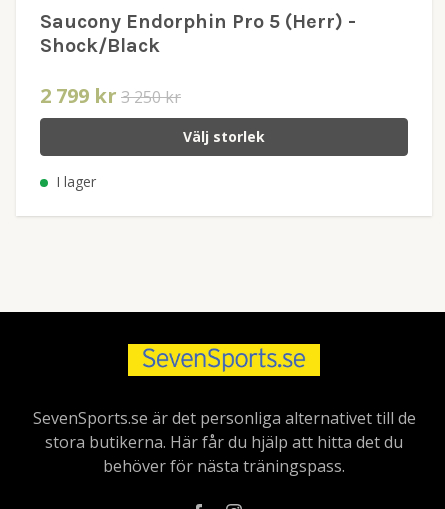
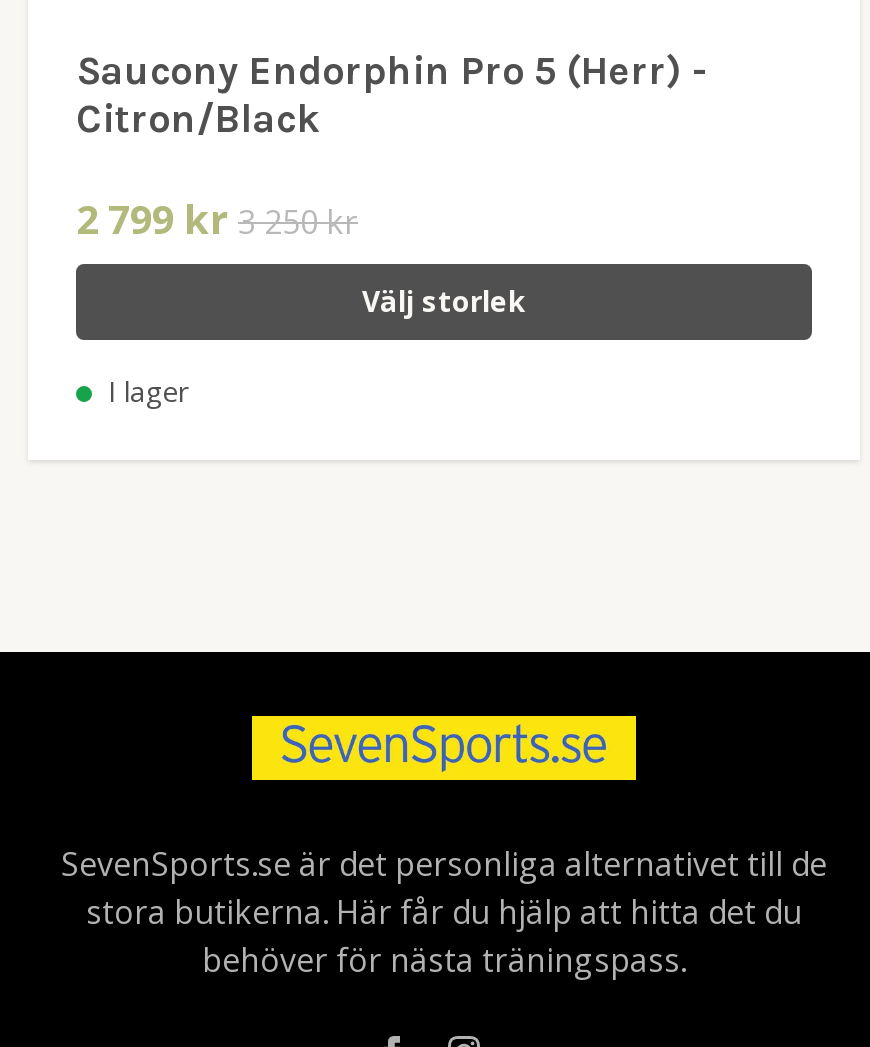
- Shock/Black
+ Citron/Black
